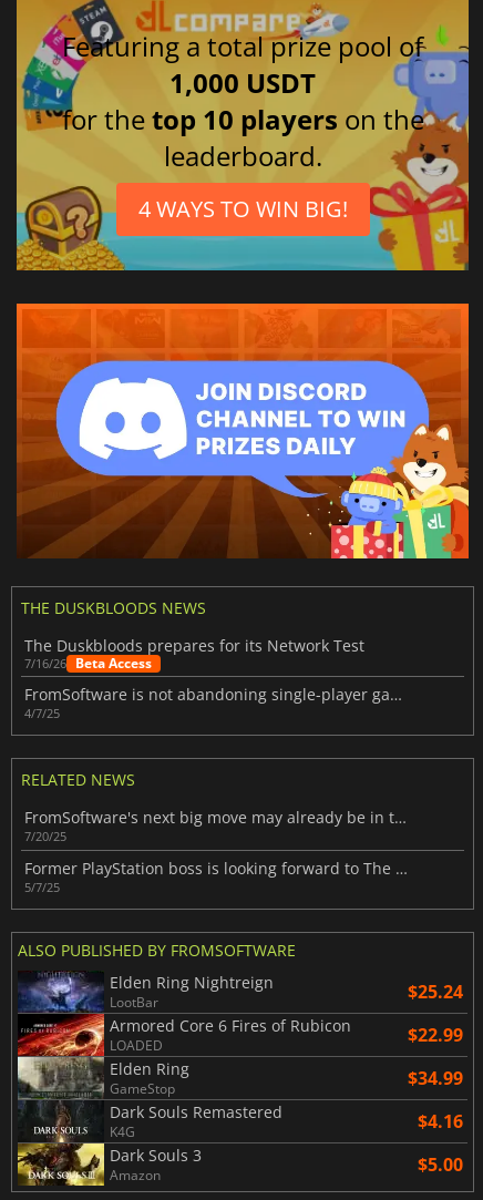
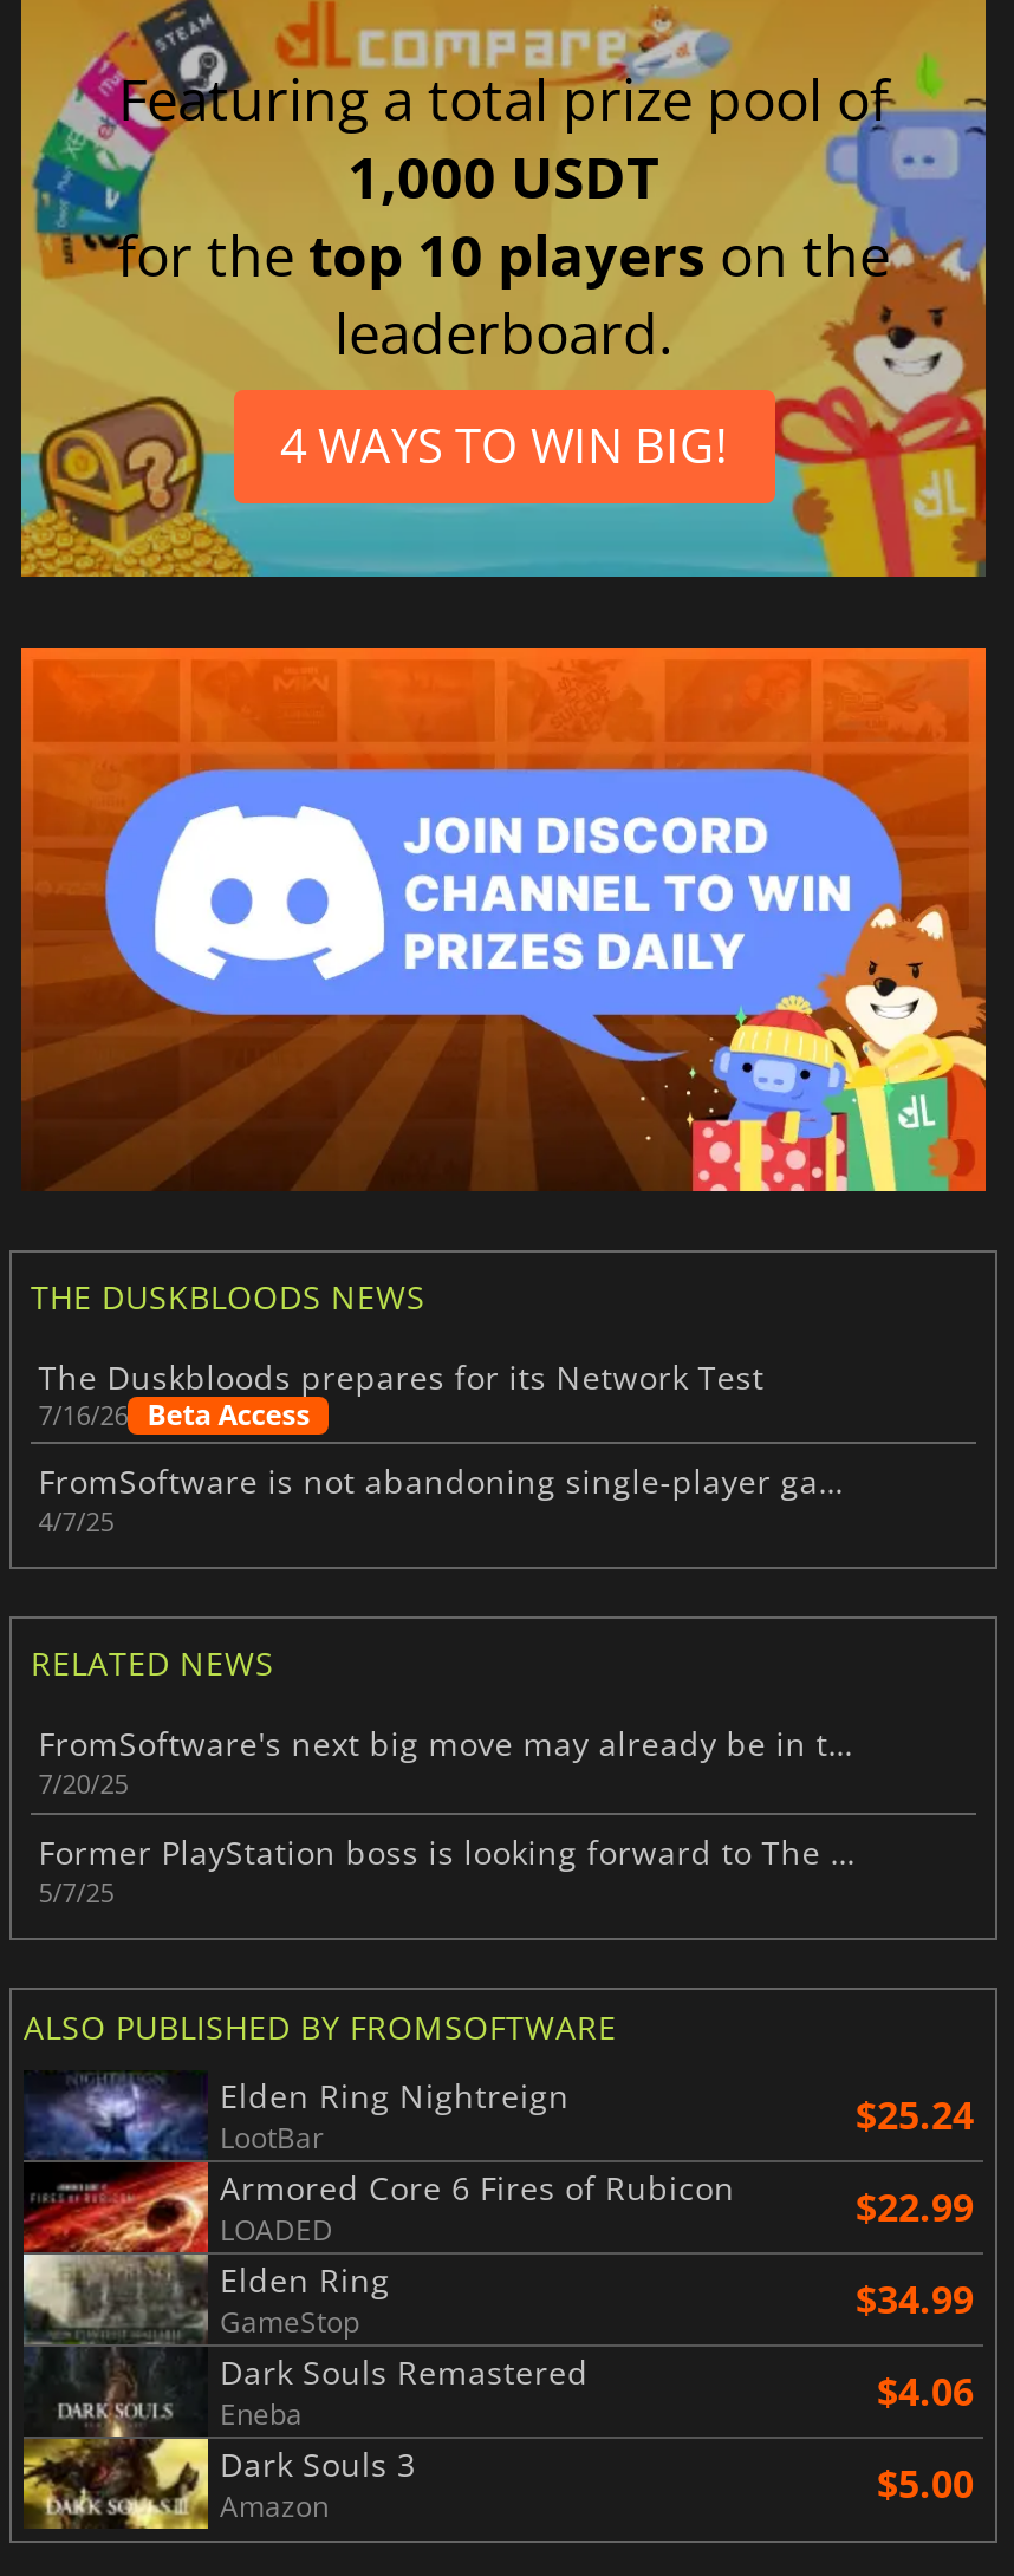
- K4G
- $4.16
+ Eneba
+ $4.06
